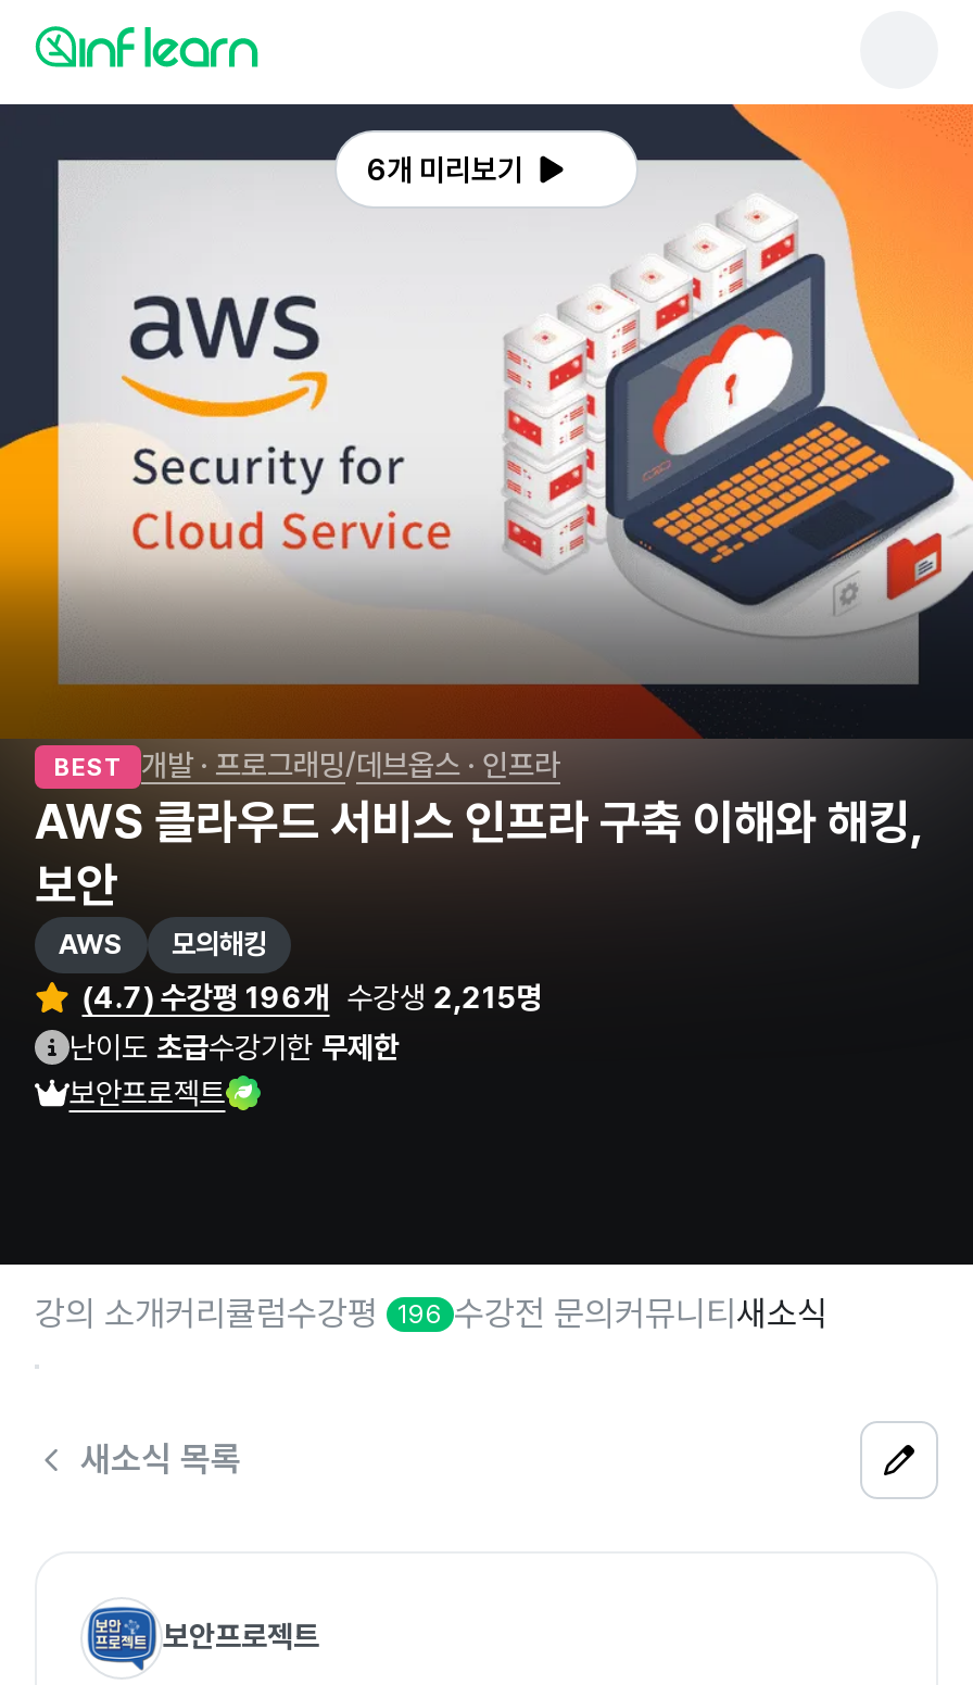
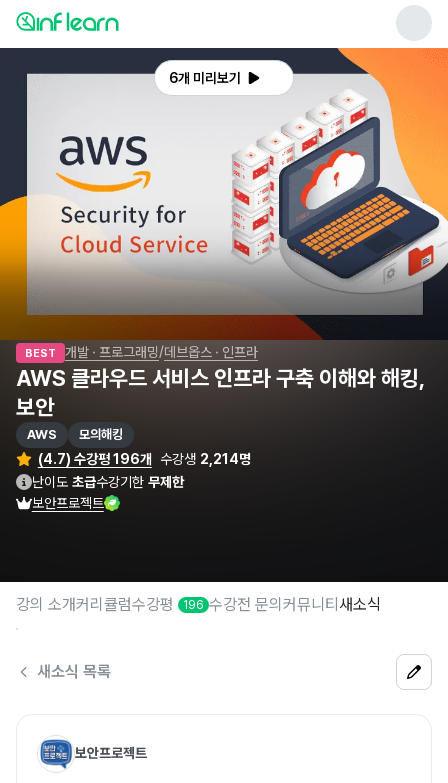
- (4.7) 수강평 196개 수강생 2,215명
+ (4.7) 수강평 196개 수강생 2,214명
